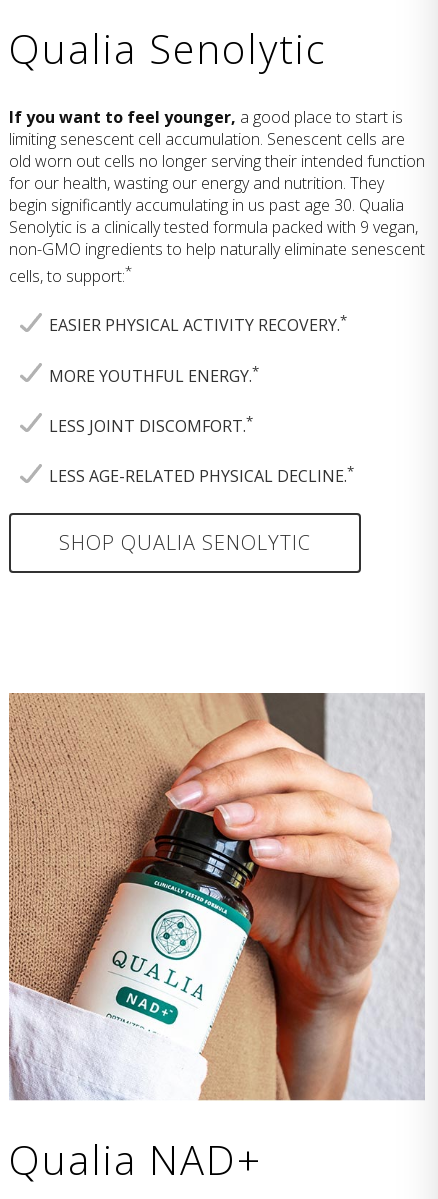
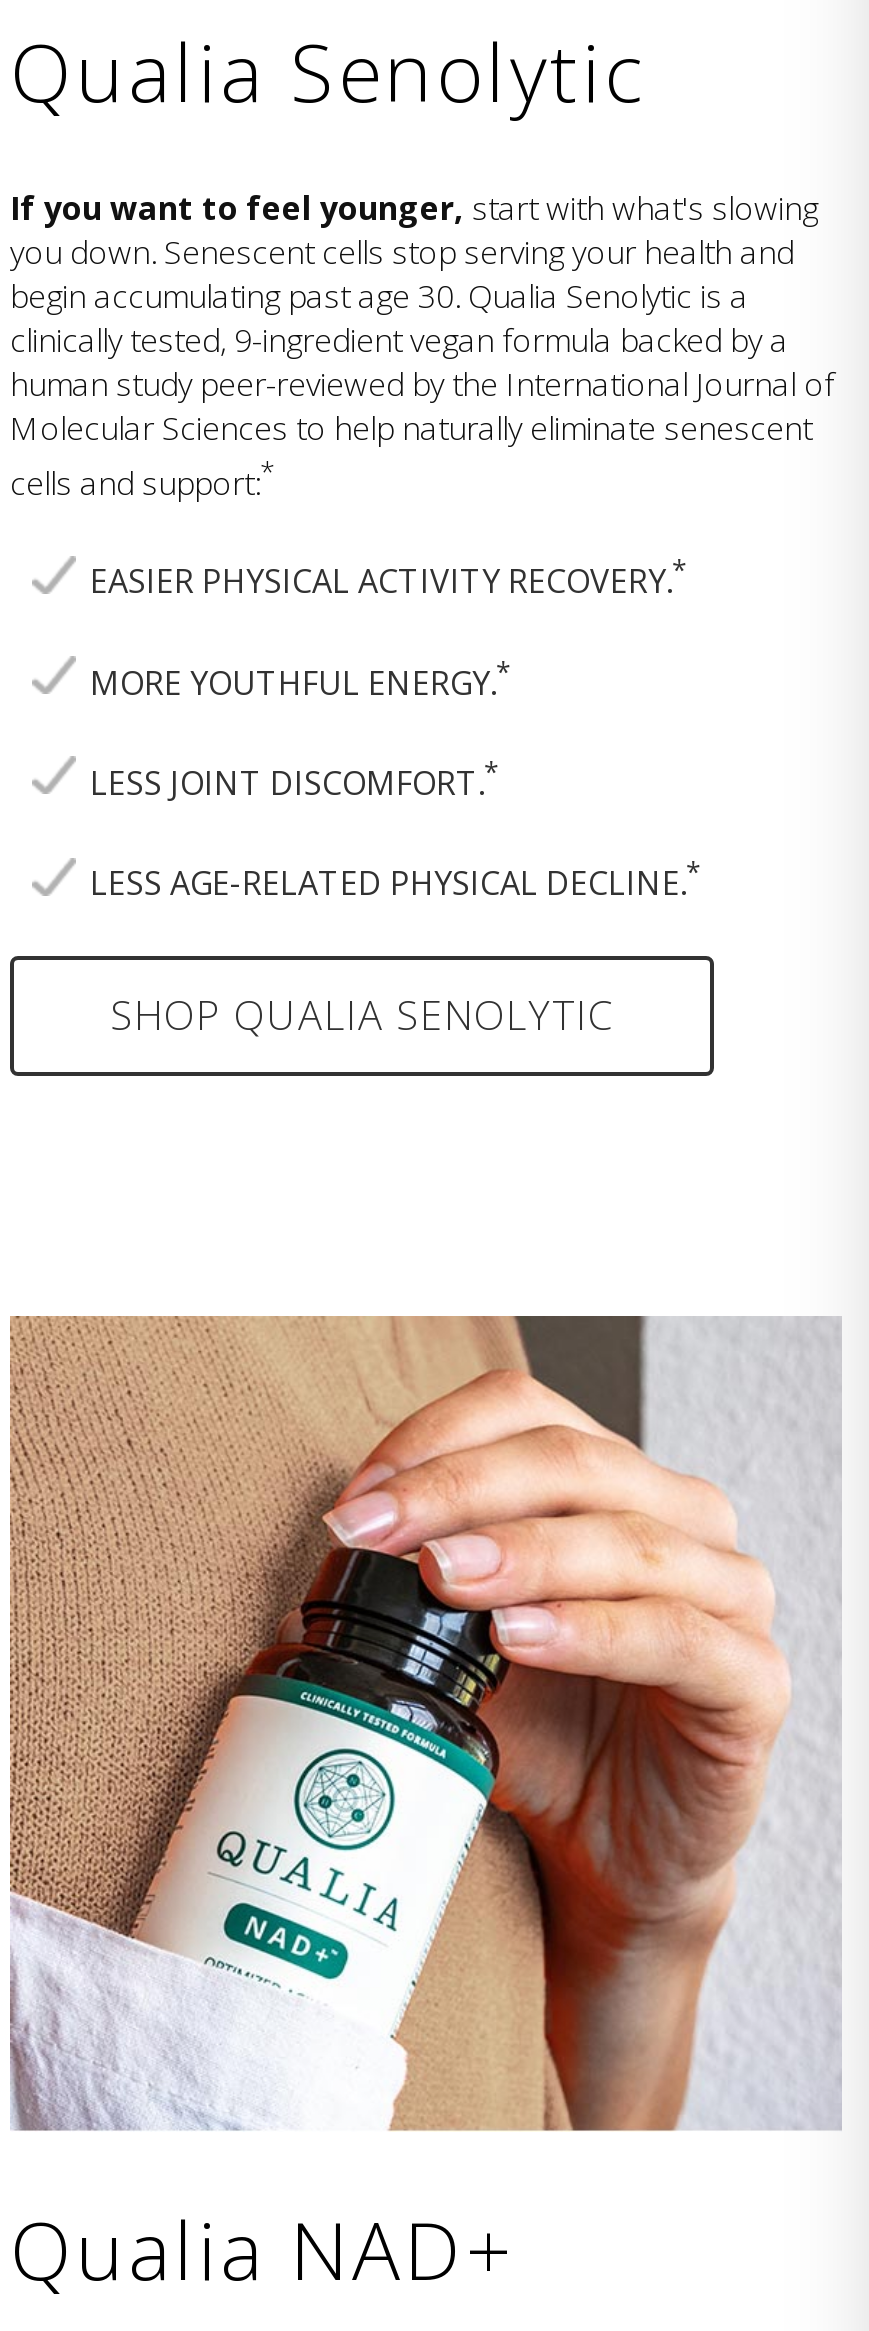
- If you want to feel younger, a good place to start is
- limiting senescent cell accumulation. Senescent cells are
- old worn out cells no longer serving their intended function
- for our health, wasting our energy and nutrition. They
- begin significantly accumulating in us past age 30. Qualia
- Senolytic is a clinically tested formula packed with 9 vegan,
- non-GMO ingredients to help naturally eliminate senescent
- cells, to support:*
+ If you want to feel younger, start with what's slowing
+ you down. Senescent cells stop serving your health and
+ begin accumulating past age 30. Qualia Senolytic is a
+ clinically tested, 9-ingredient vegan formula backed by a
+ human study peer-reviewed by the International Journal of
+ Molecular Sciences to help naturally eliminate senescent
+ cells and support:*
